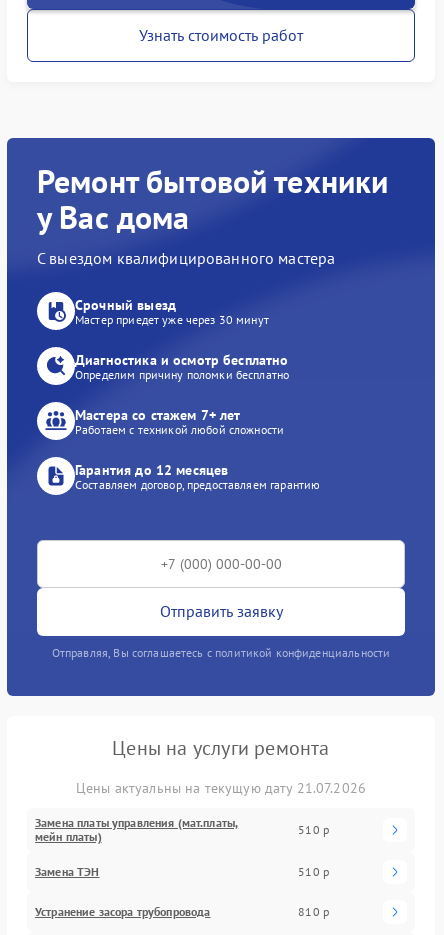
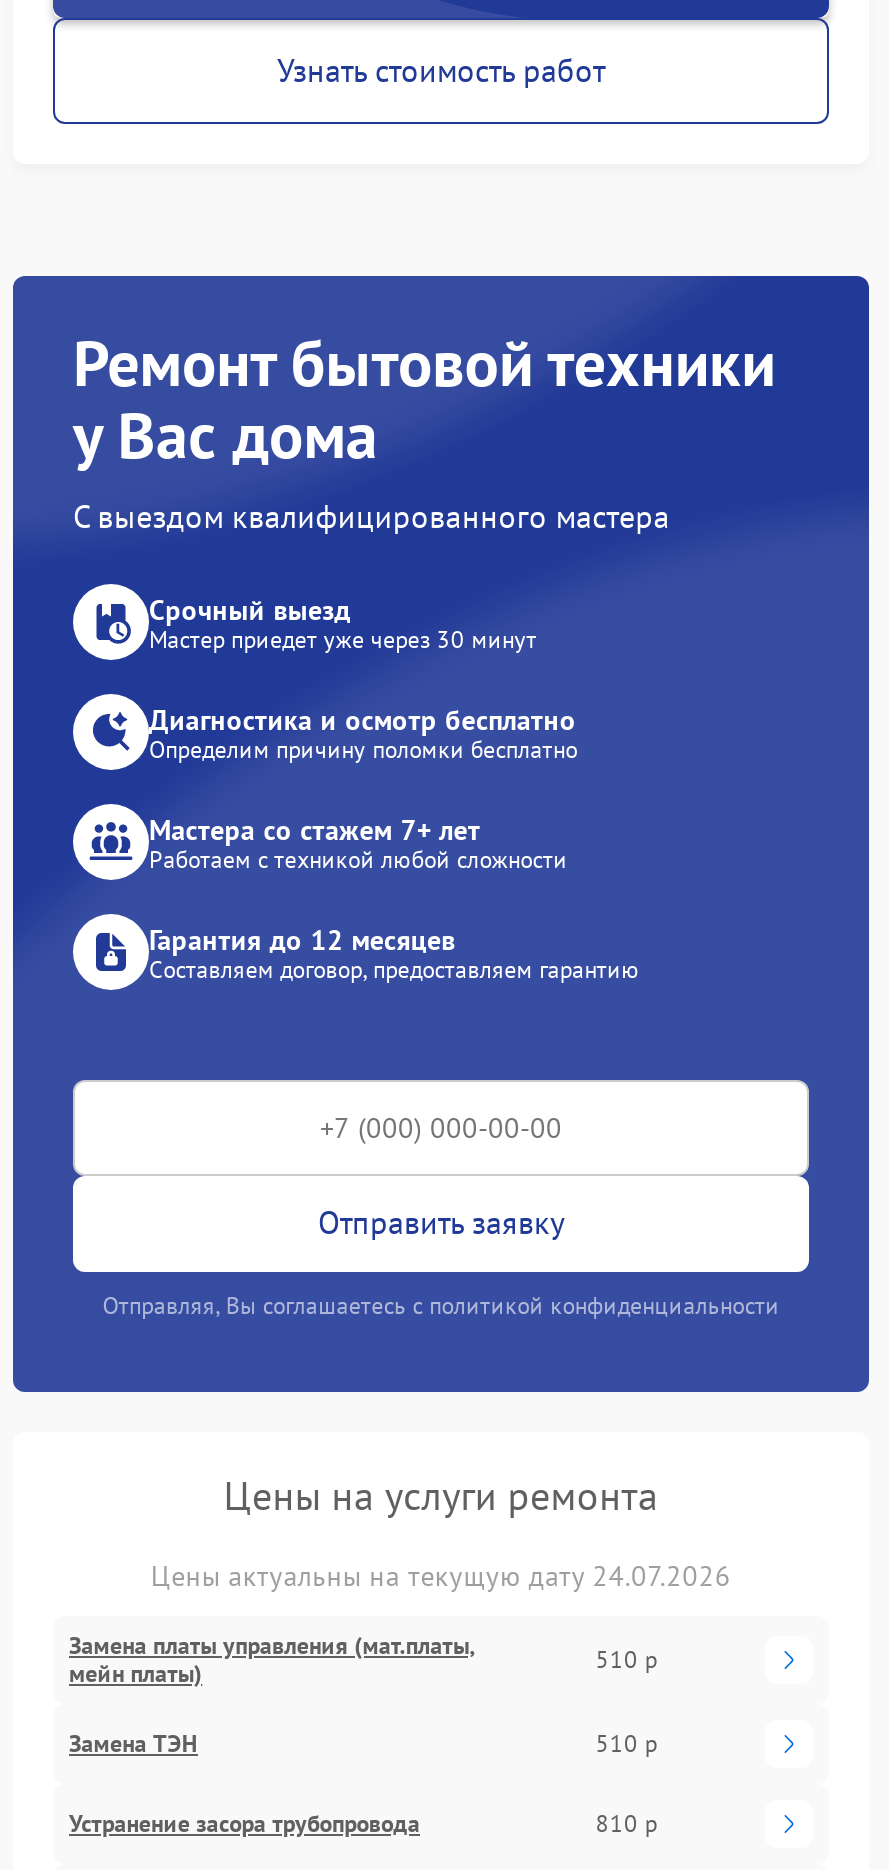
- Цены актуальны на текущую дату 21.07.2026
+ Цены актуальны на текущую дату 24.07.2026
